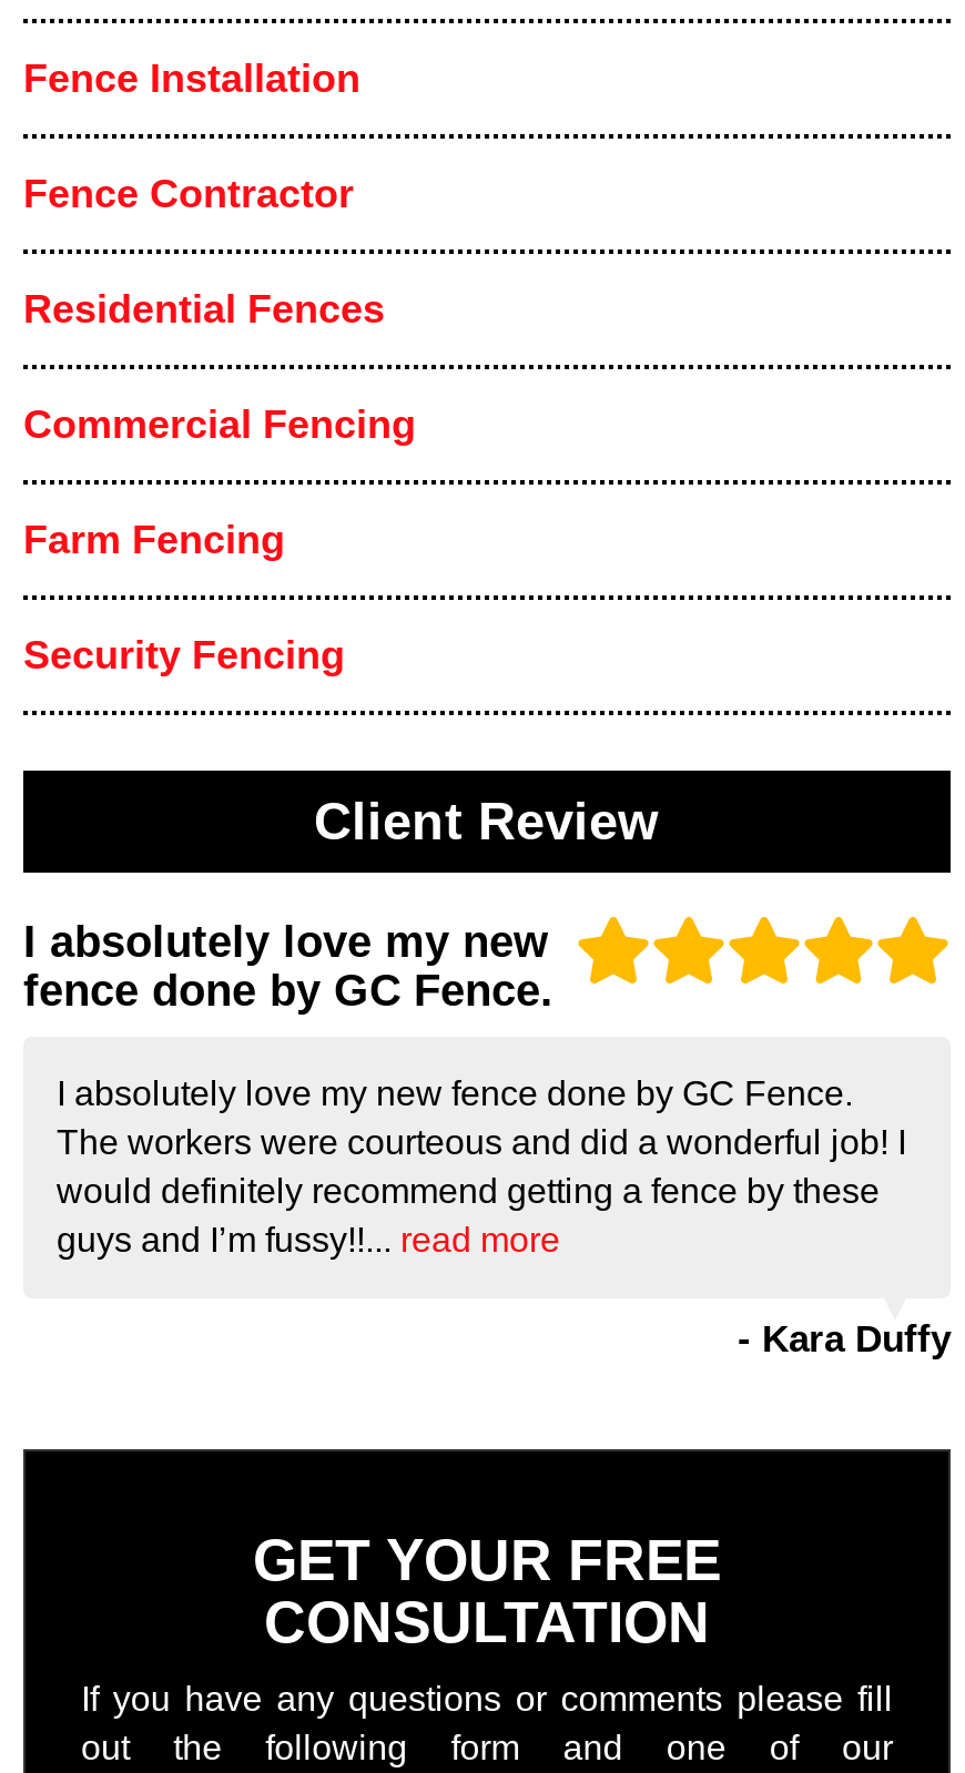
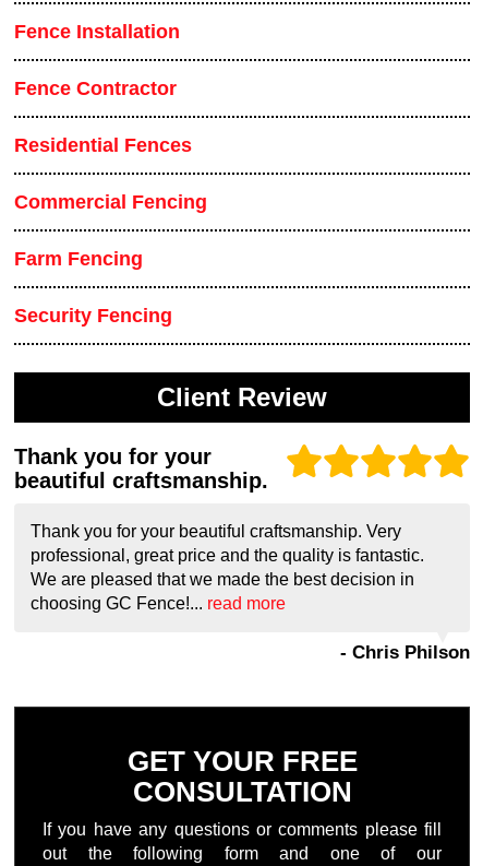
- I absolutely love my new
- fence done by GC Fence.
+ Thank you for your
+ beautiful craftsmanship.

- I absolutely love my new fence done by GC Fence.
- The workers were courteous and did a wonderful job! I
- would definitely recommend getting a fence by these
- guys and I’m fussy!!... read more
+ Thank you for your beautiful craftsmanship. Very
+ professional, great price and the quality is fantastic.
+ We are pleased that we made the best decision in
+ choosing GC Fence!... read more

- - Kara Duffy
+ - Chris Philson
